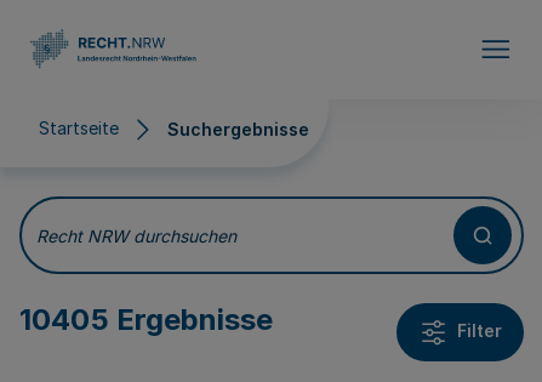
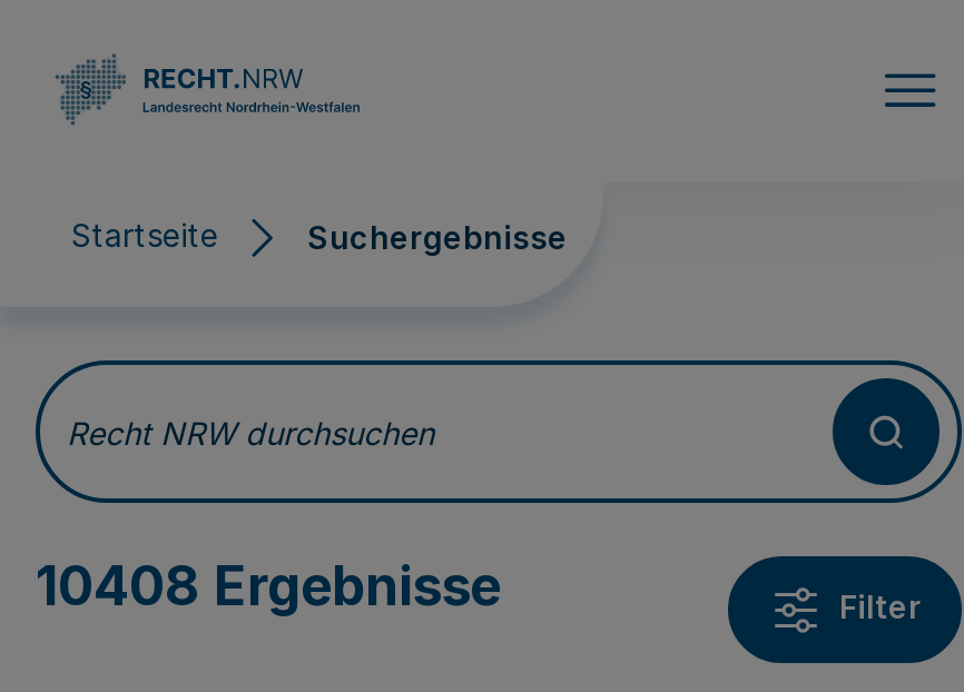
- 10405 Ergebnisse
+ 10408 Ergebnisse
